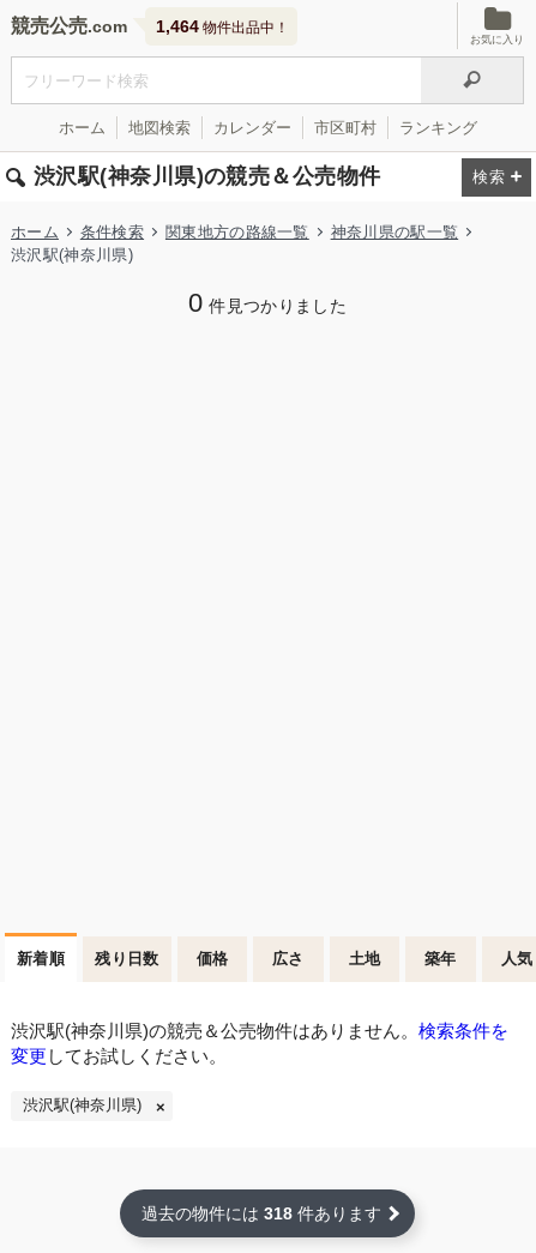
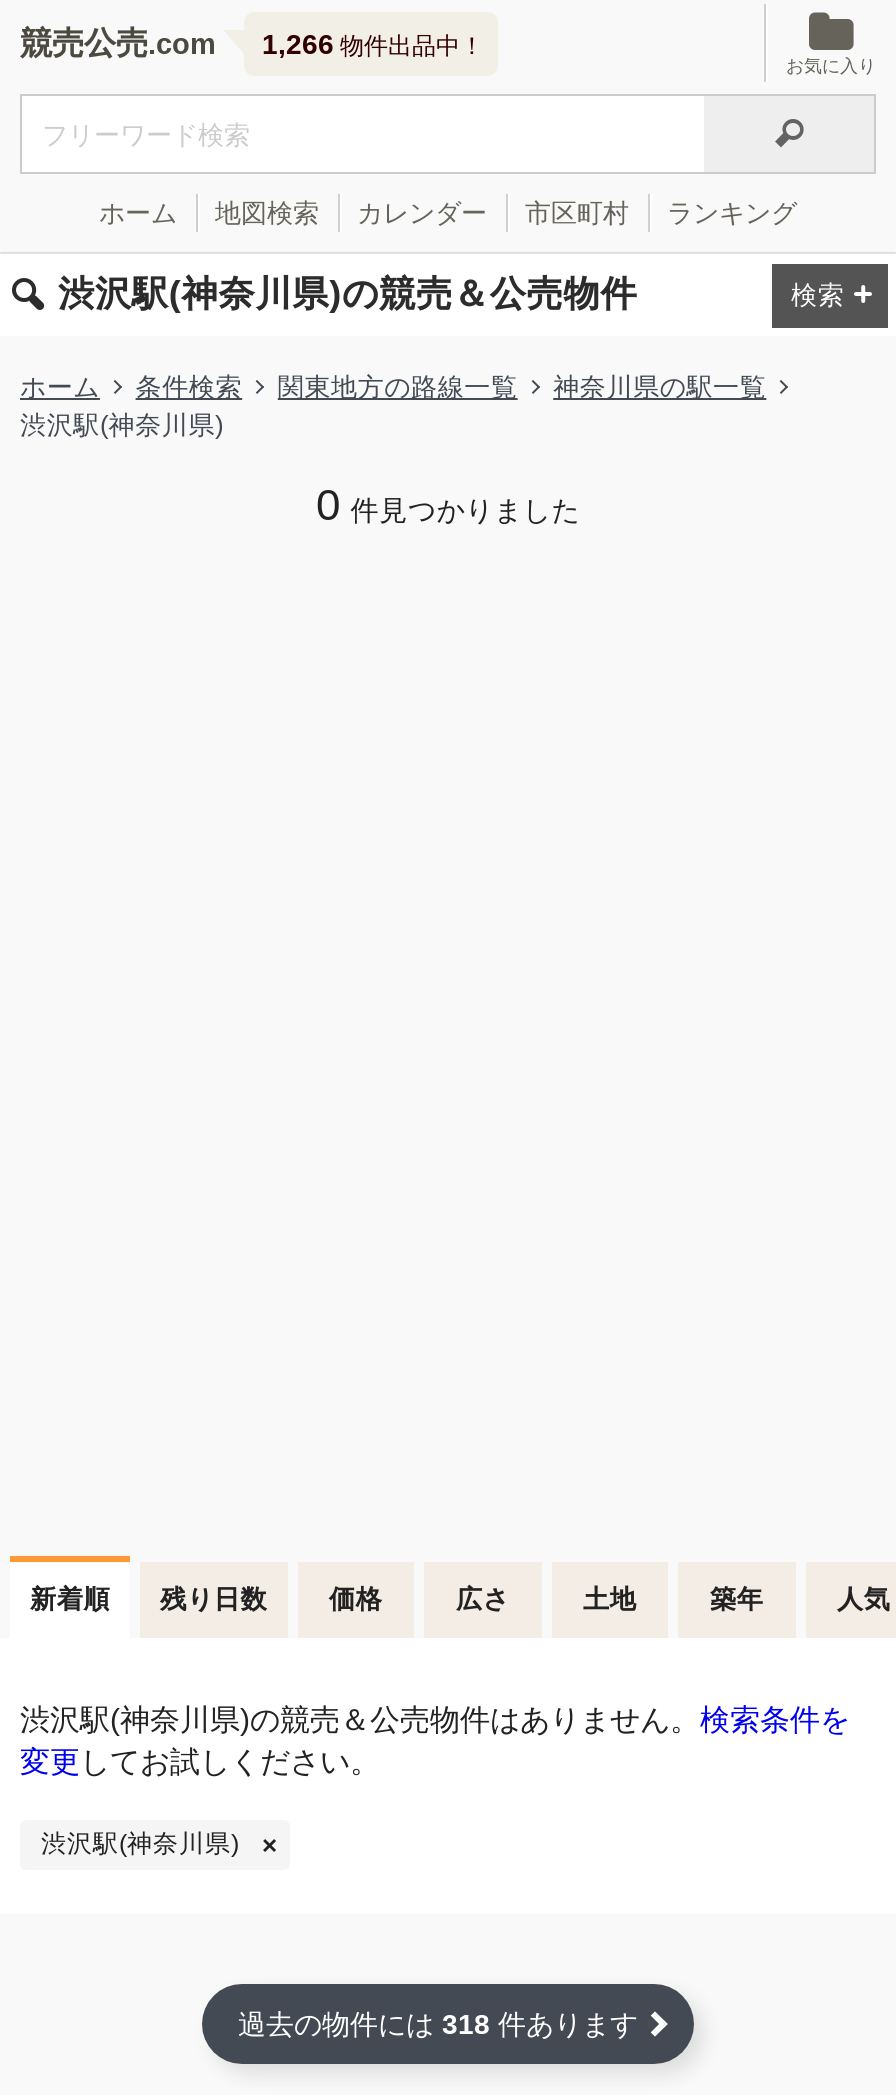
- 1,464物件出品中！
+ 1,266物件出品中！
